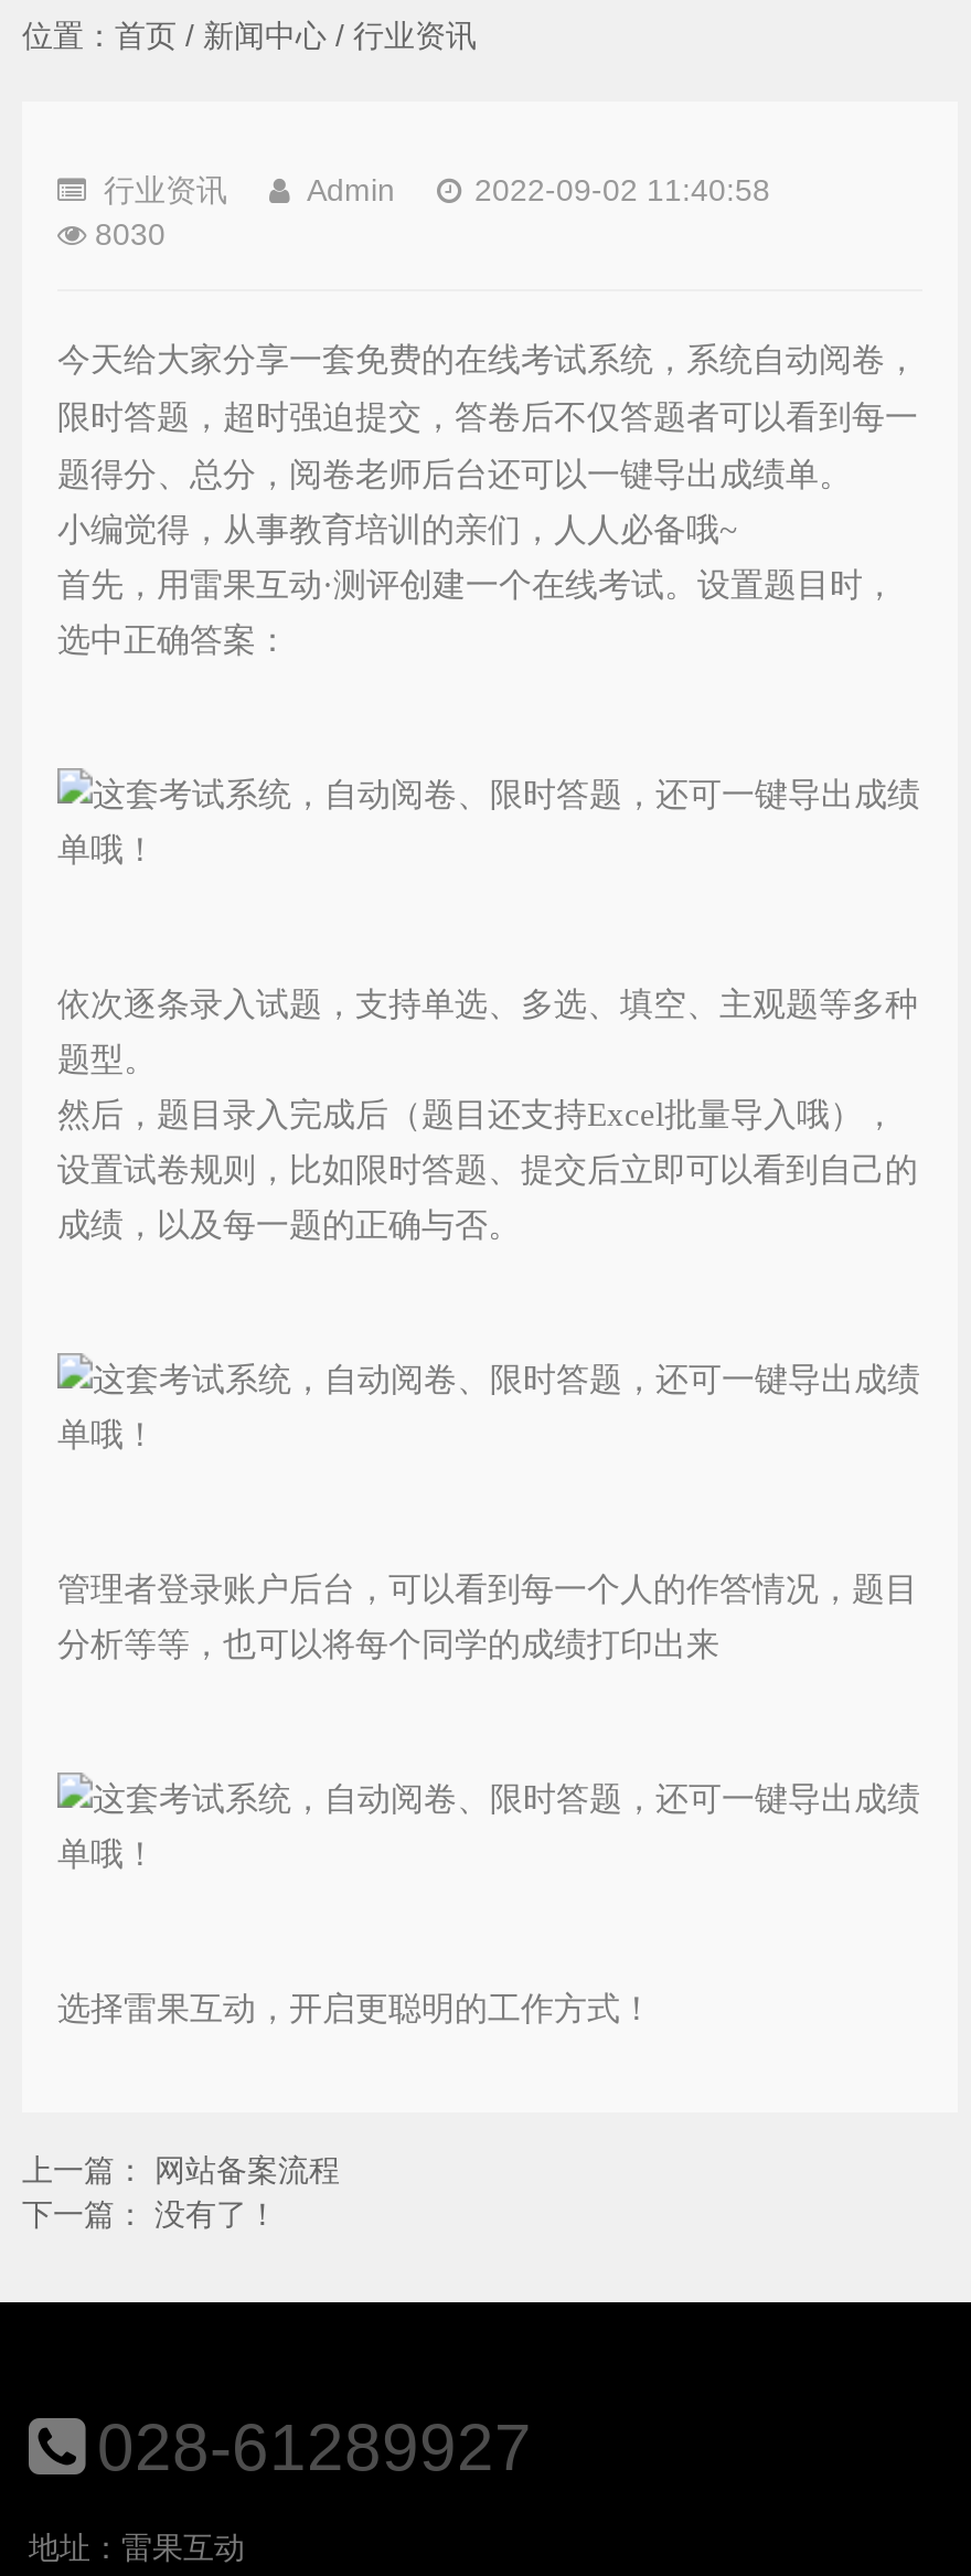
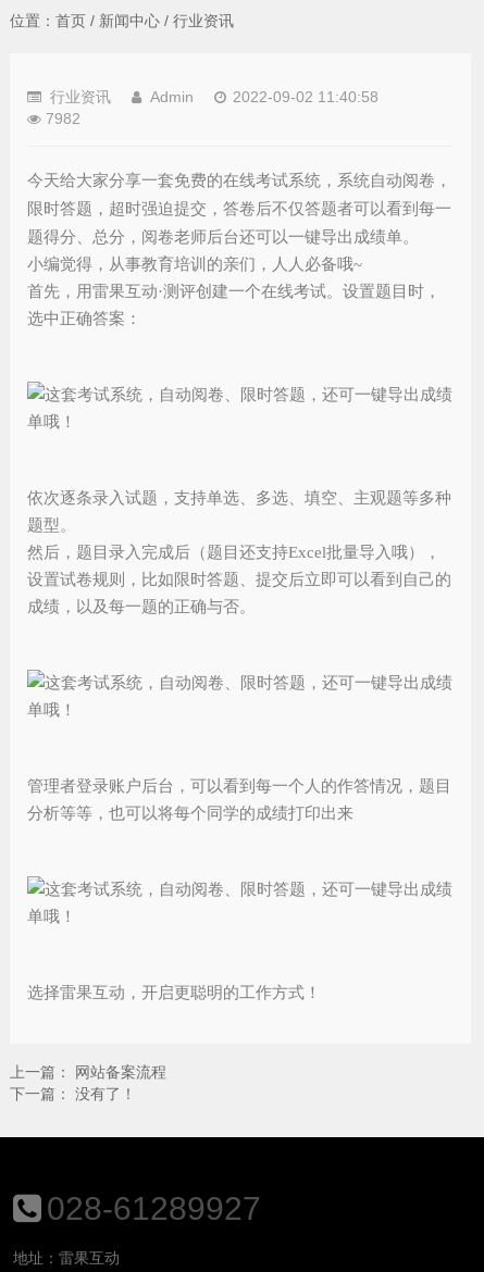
- 8030
+ 7982
